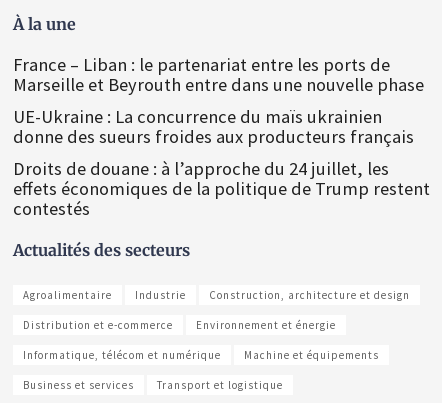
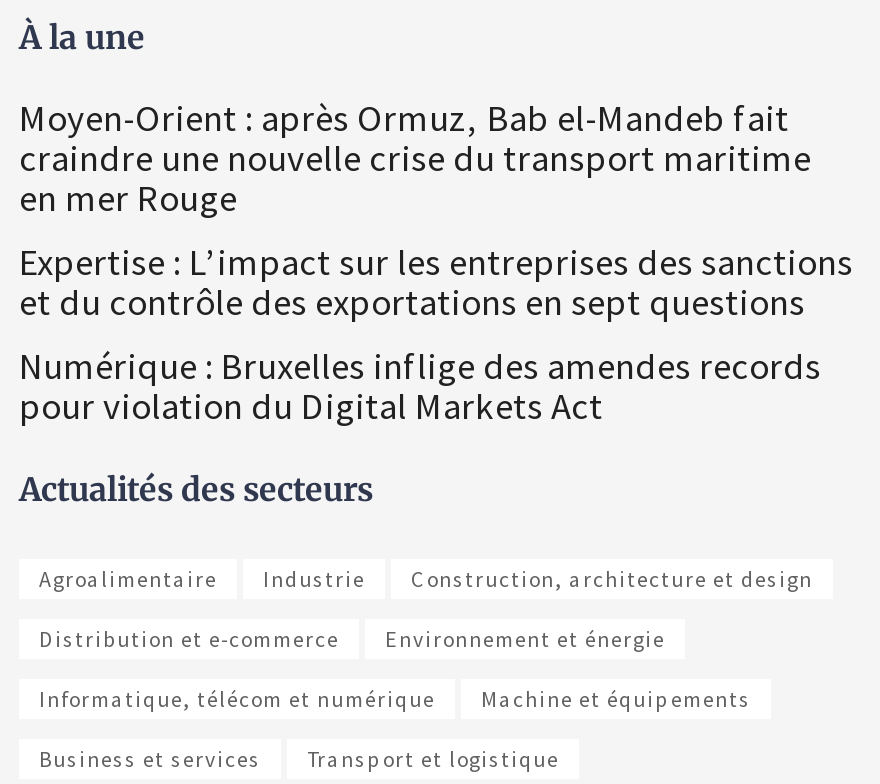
- France – Liban : le partenariat entre les ports de
- Marseille et Beyrouth entre dans une nouvelle phase
- UE-Ukraine : La concurrence du maïs ukrainien
- donne des sueurs froides aux producteurs français
- Droits de douane : à l’approche du 24 juillet, les
- effets économiques de la politique de Trump restent
- contestés
+ Moyen-Orient : après Ormuz, Bab el-Mandeb fait
+ craindre une nouvelle crise du transport maritime
+ en mer Rouge
+ Expertise : L’impact sur les entreprises des sanctions
+ et du contrôle des exportations en sept questions
+ Numérique : Bruxelles inflige des amendes records
+ pour violation du Digital Markets Act
